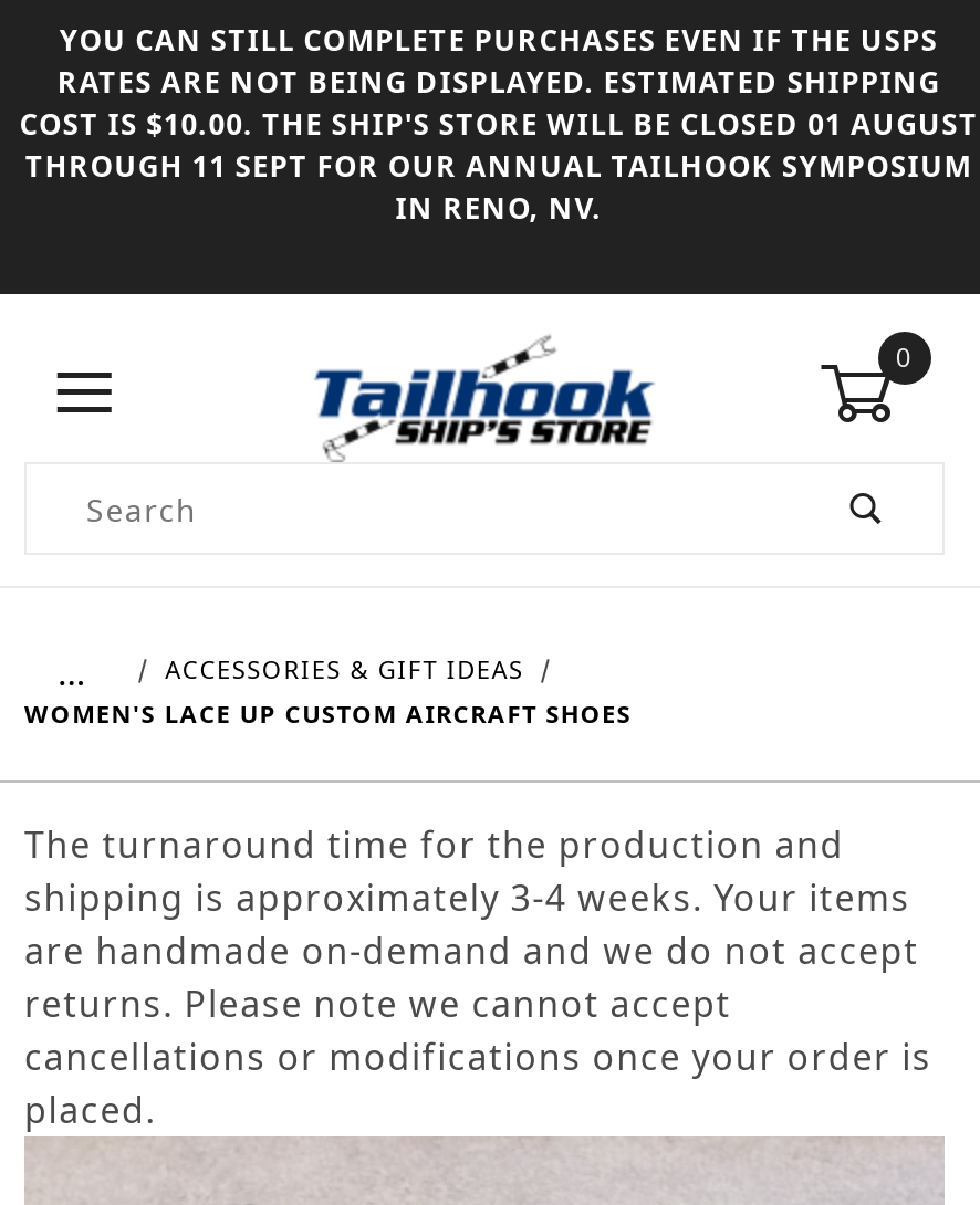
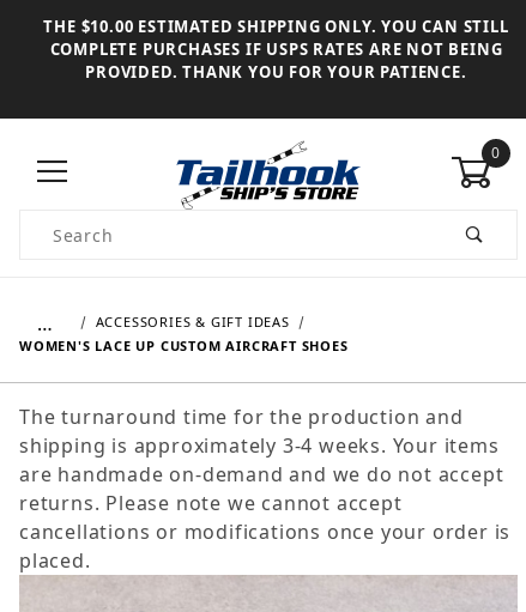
- YOU CAN STILL COMPLETE PURCHASES EVEN IF THE USPS
- RATES ARE NOT BEING DISPLAYED. ESTIMATED SHIPPING
- COST IS $10.00. THE SHIP'S STORE WILL BE CLOSED 01 AUGUST
- THROUGH 11 SEPT FOR OUR ANNUAL TAILHOOK SYMPOSIUM
- IN RENO, NV.
+ THE $10.00 ESTIMATED SHIPPING ONLY. YOU CAN STILL
+ COMPLETE PURCHASES IF USPS RATES ARE NOT BEING
+ PROVIDED. THANK YOU FOR YOUR PATIENCE.
